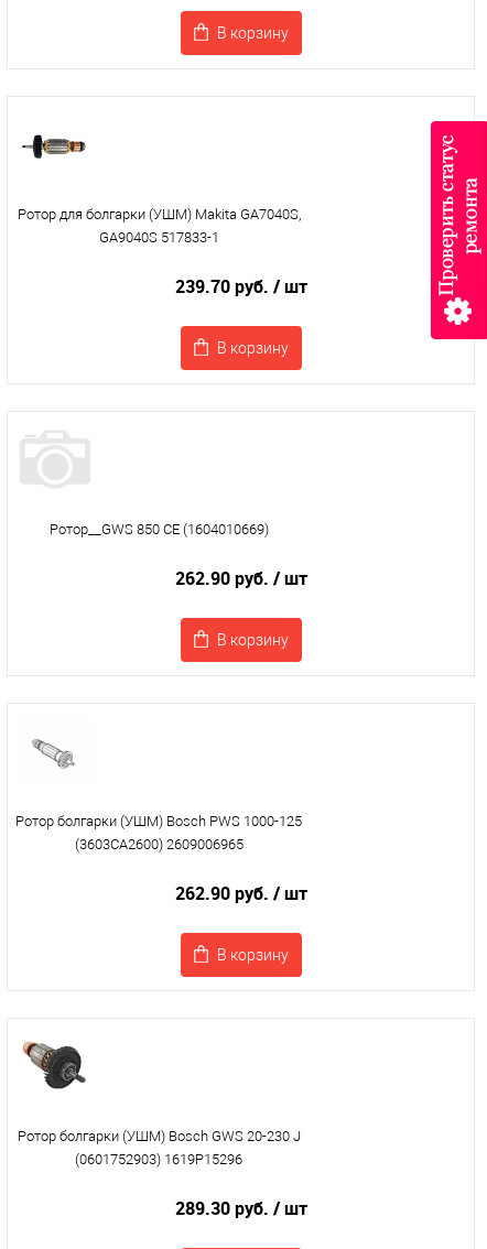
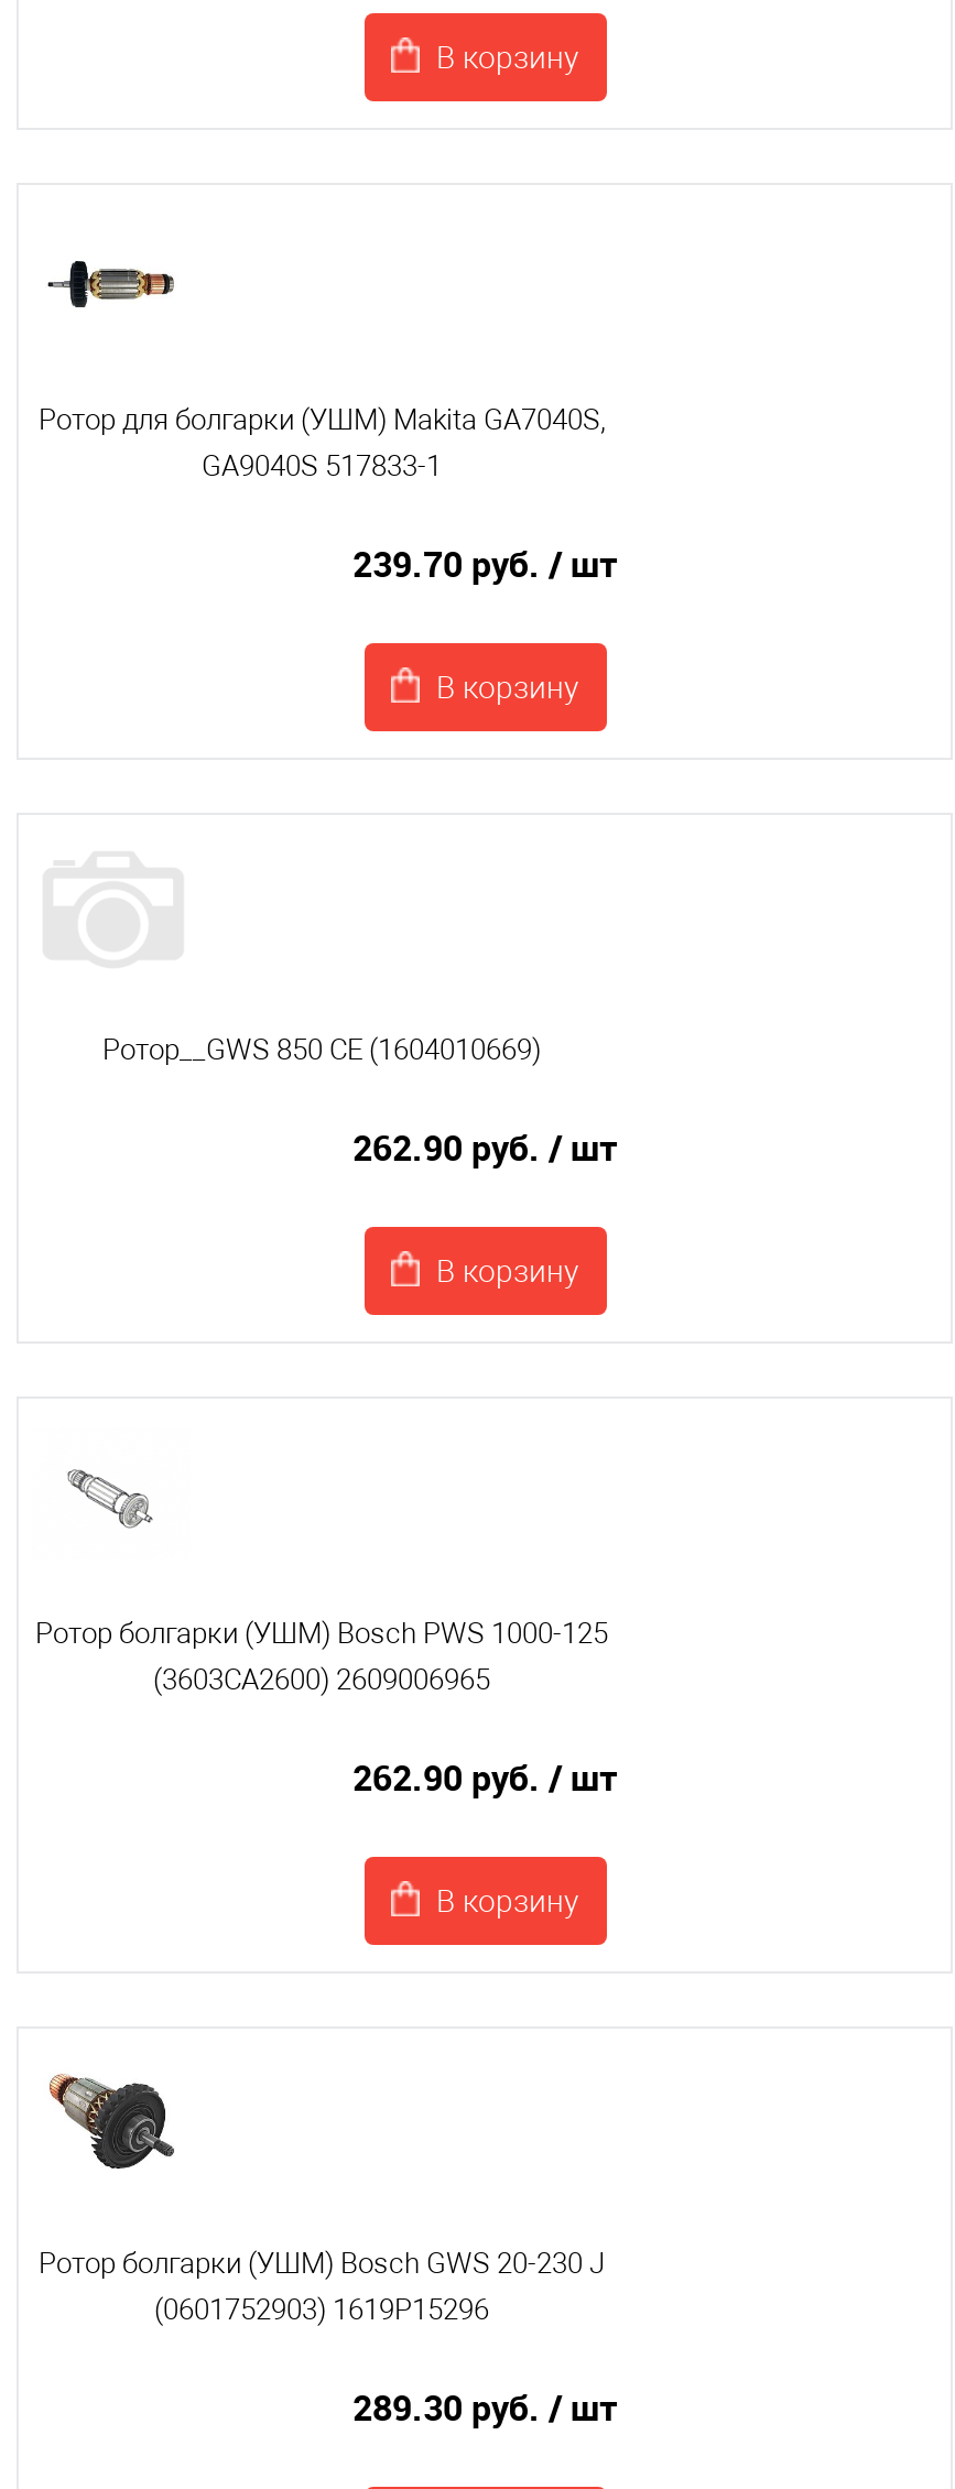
- [image]
